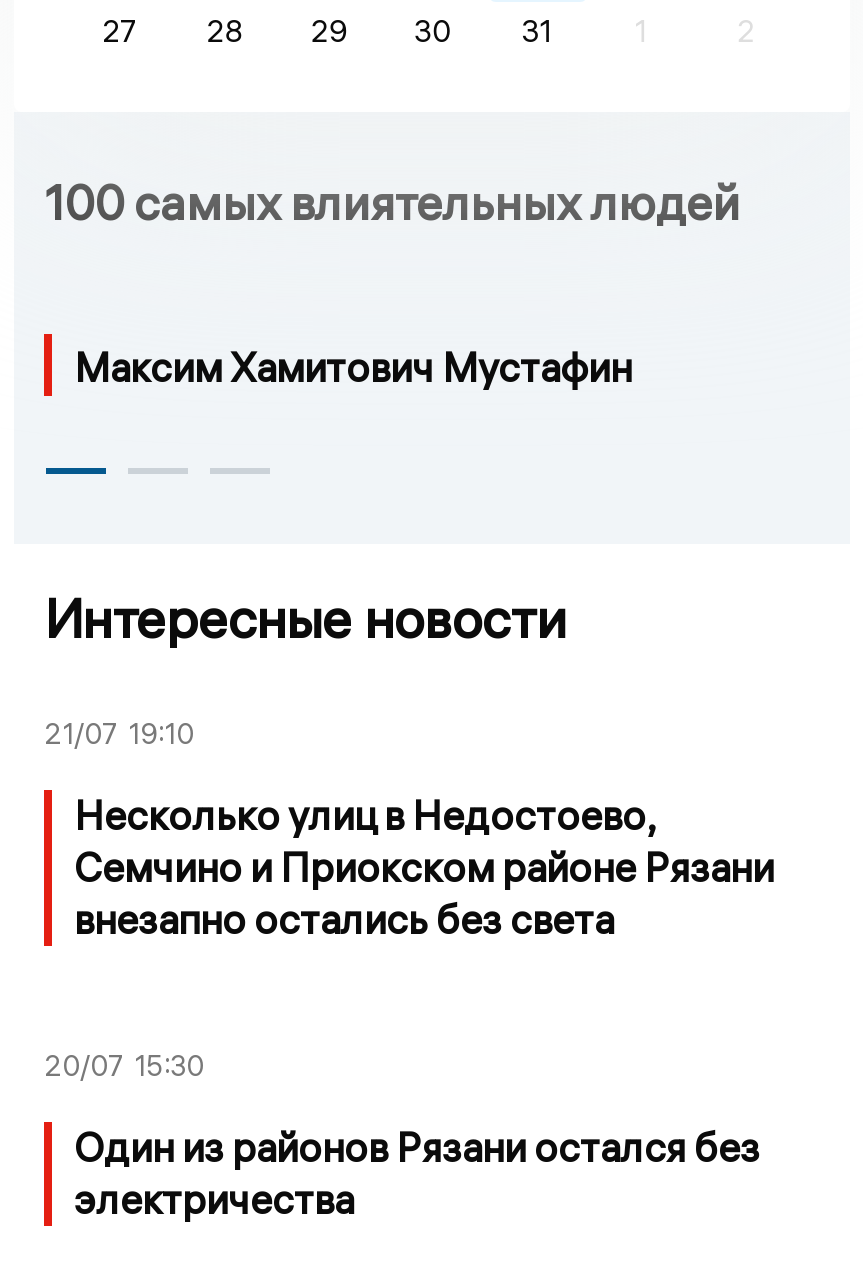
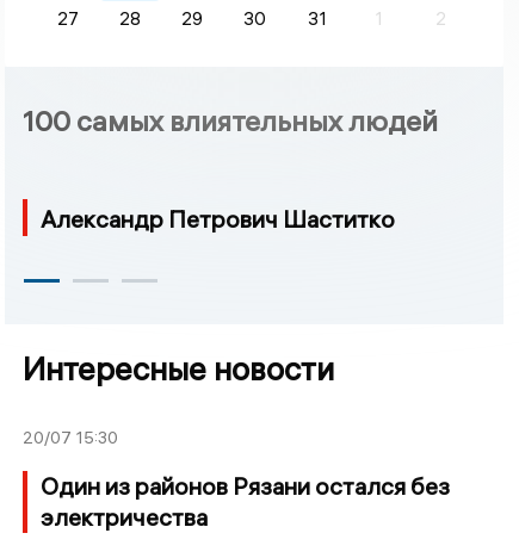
- Максим Хамитович Мустафин
+ Александр Петрович Шаститко

- 21/07 19:10
- Несколько улиц в Недостоево,
- Семчино и Приокском районе Рязани
- внезапно остались без света
